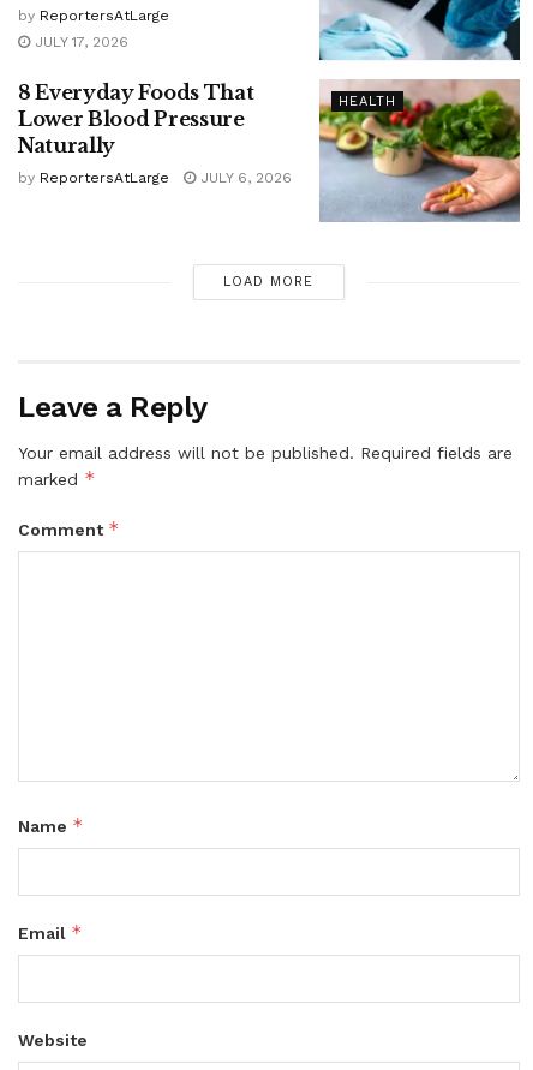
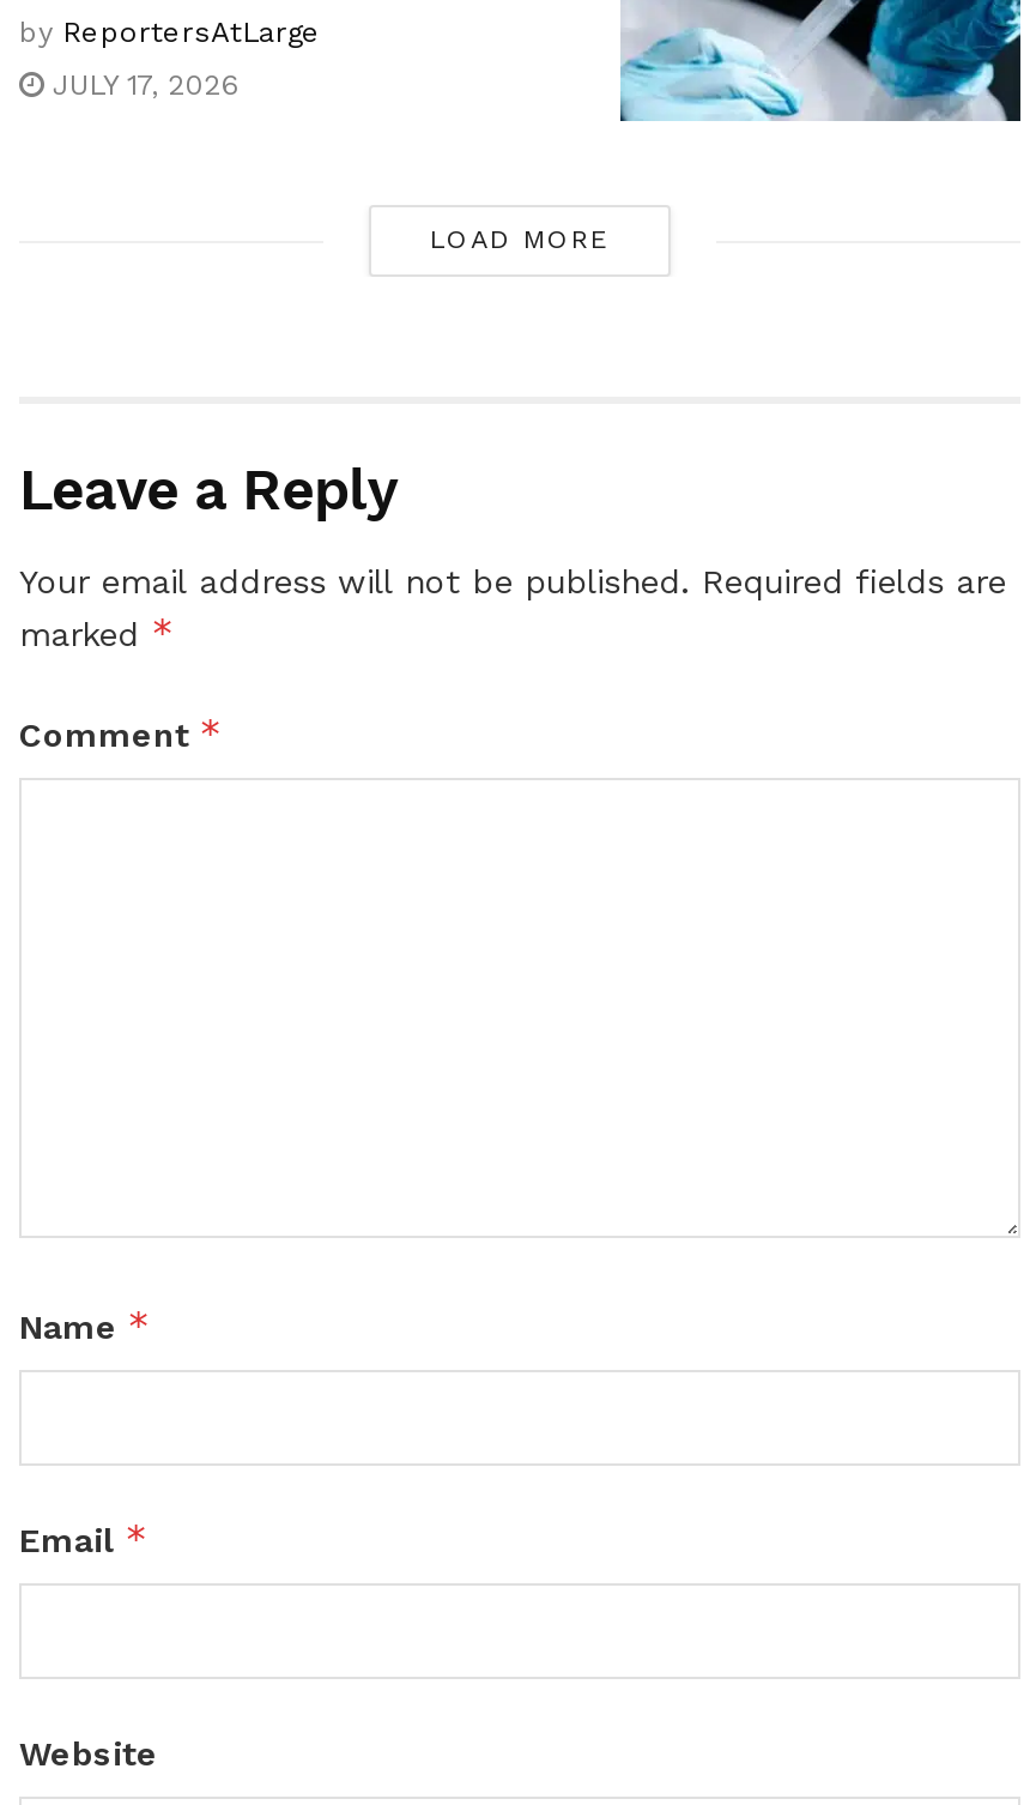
- [image]
- HEALTH
- 8 Everyday Foods That
- Lower Blood Pressure
- Naturally
- by ReportersAtLarge
- JULY 6, 2026
